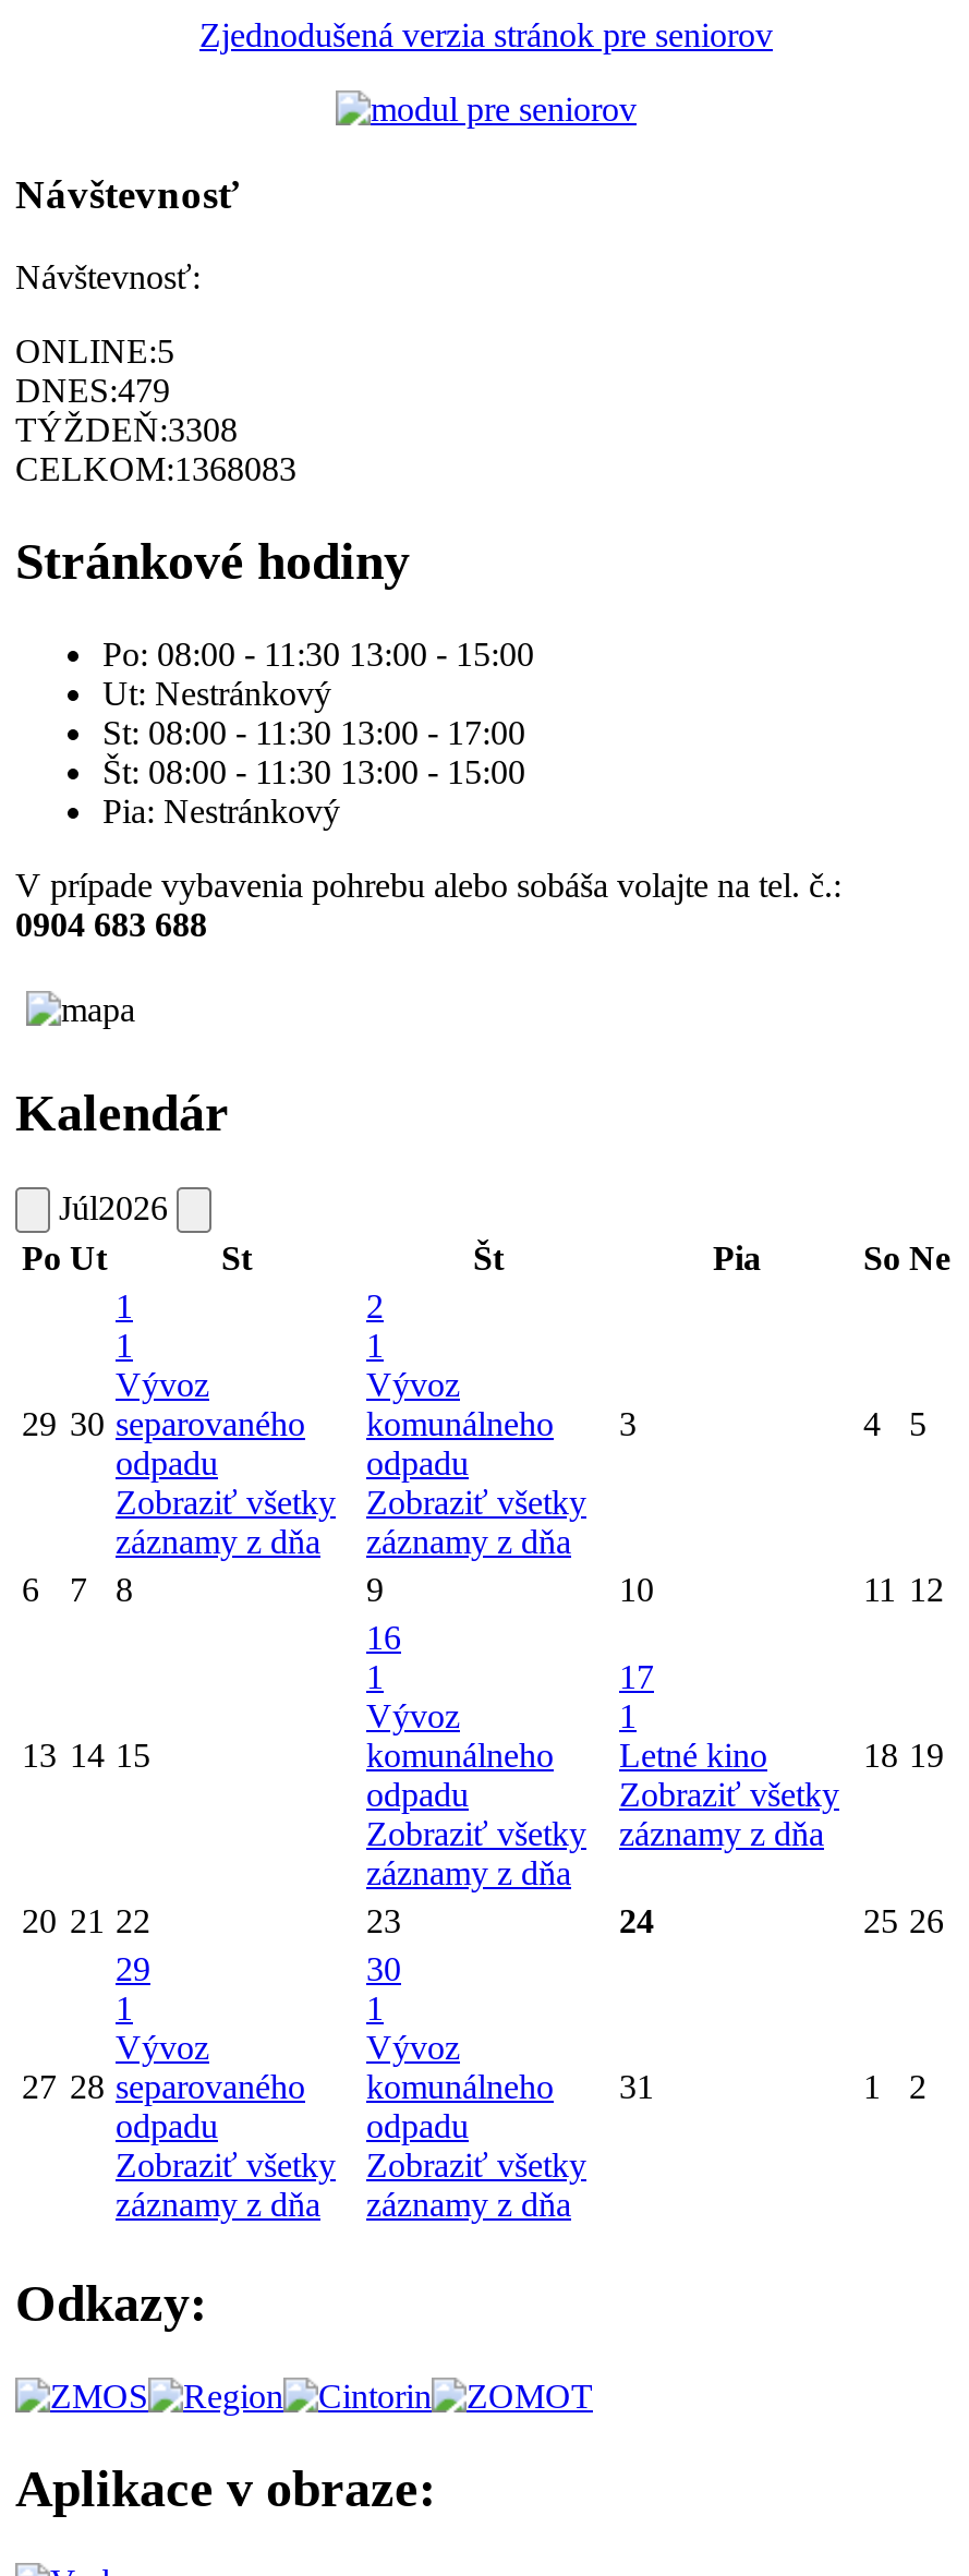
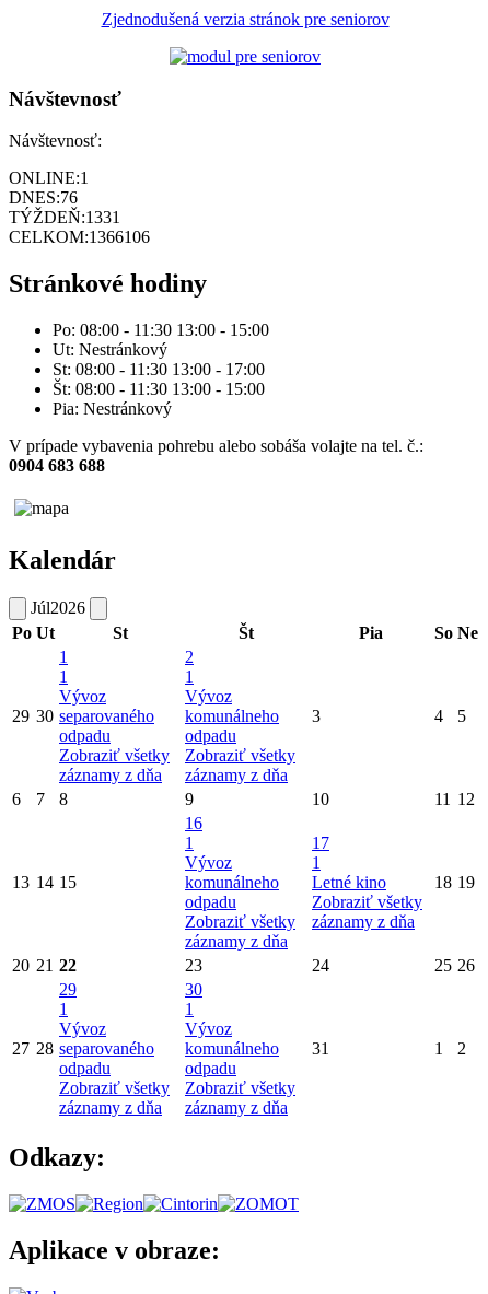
- ONLINE:5
+ ONLINE:1

- DNES:479
+ DNES:76

- TÝŽDEŇ:3308
+ TÝŽDEŇ:1331

- CELKOM:1368083
+ CELKOM:1366106
